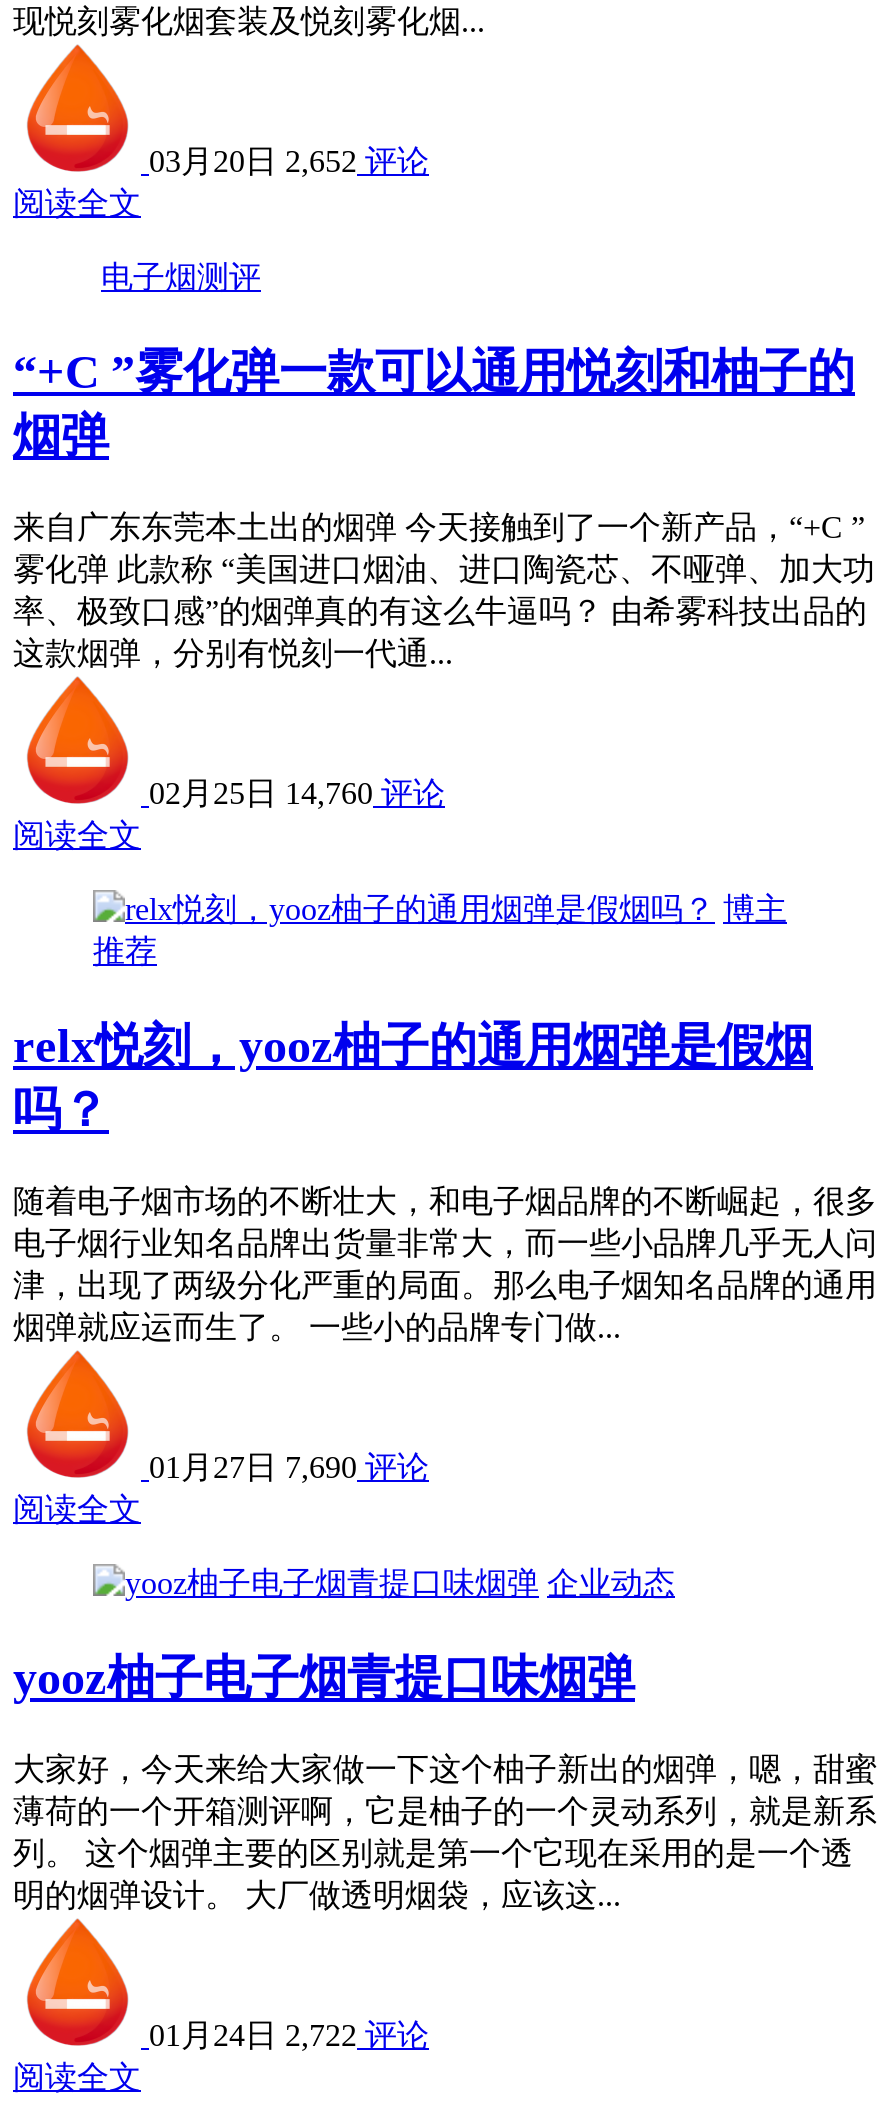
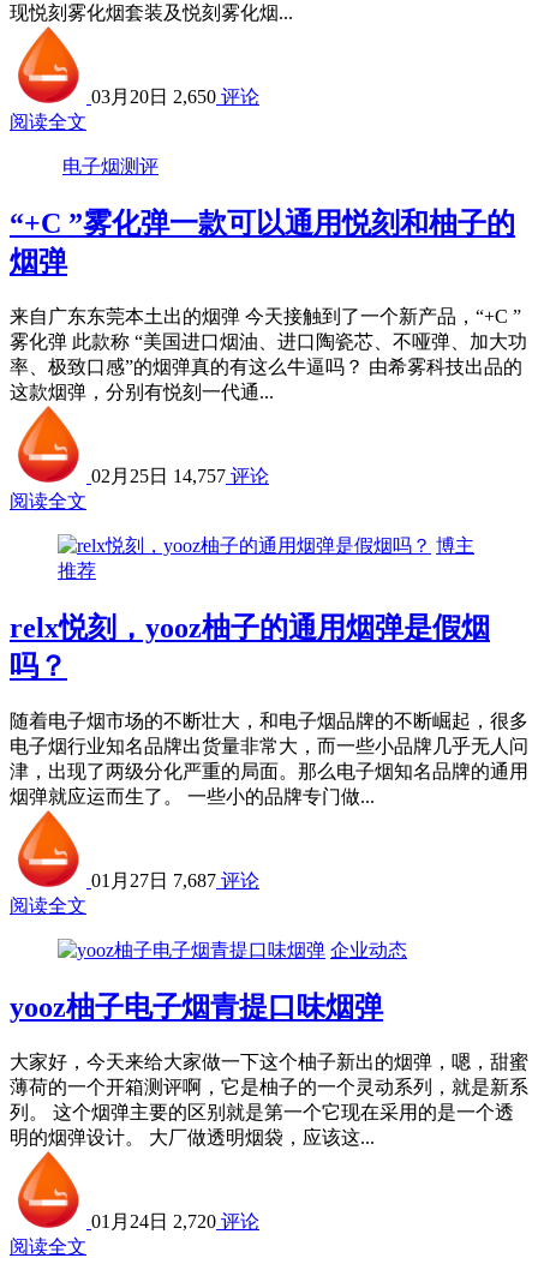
- 03月20日2,652评论
+ 03月20日2,650评论

- 02月25日14,760评论
+ 02月25日14,757评论

- 01月27日7,690评论
+ 01月27日7,687评论

- 01月24日2,722评论
+ 01月24日2,720评论
